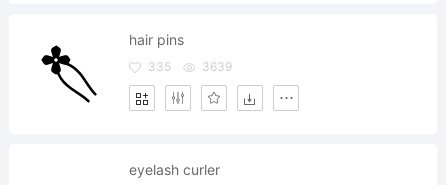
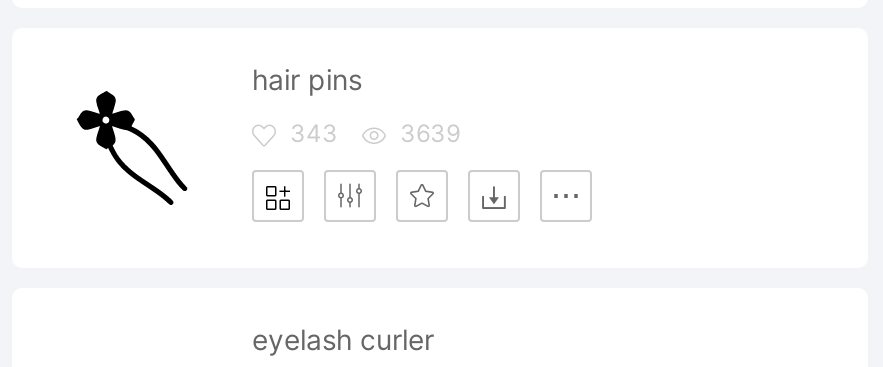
- 335
+ 343
